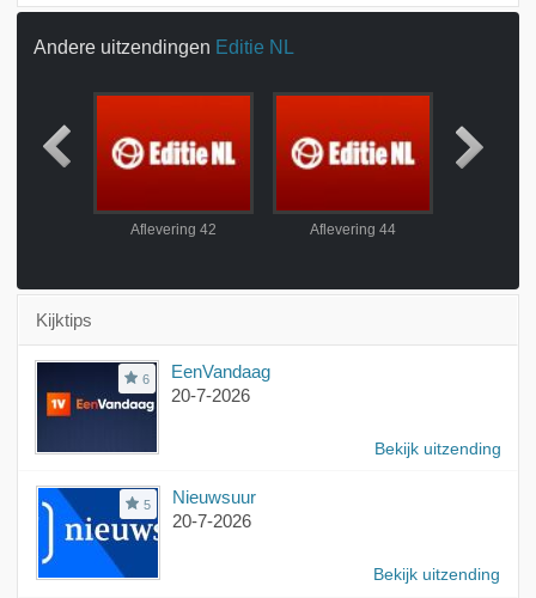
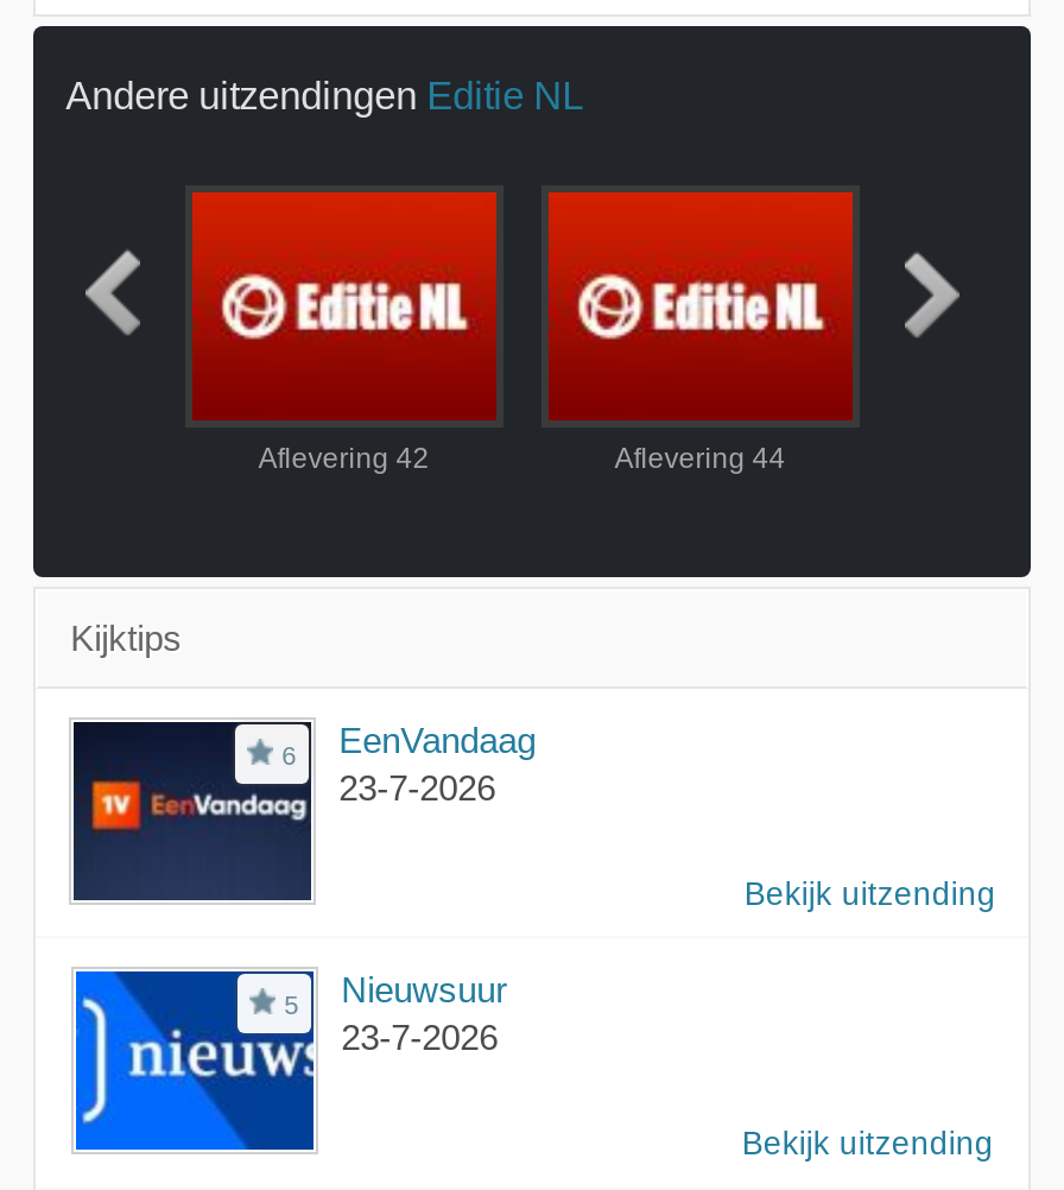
- 20-7-2026
+ 23-7-2026

- 20-7-2026
+ 23-7-2026
